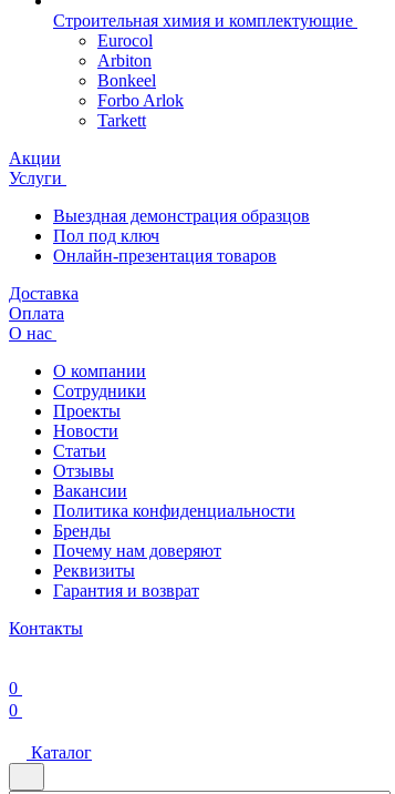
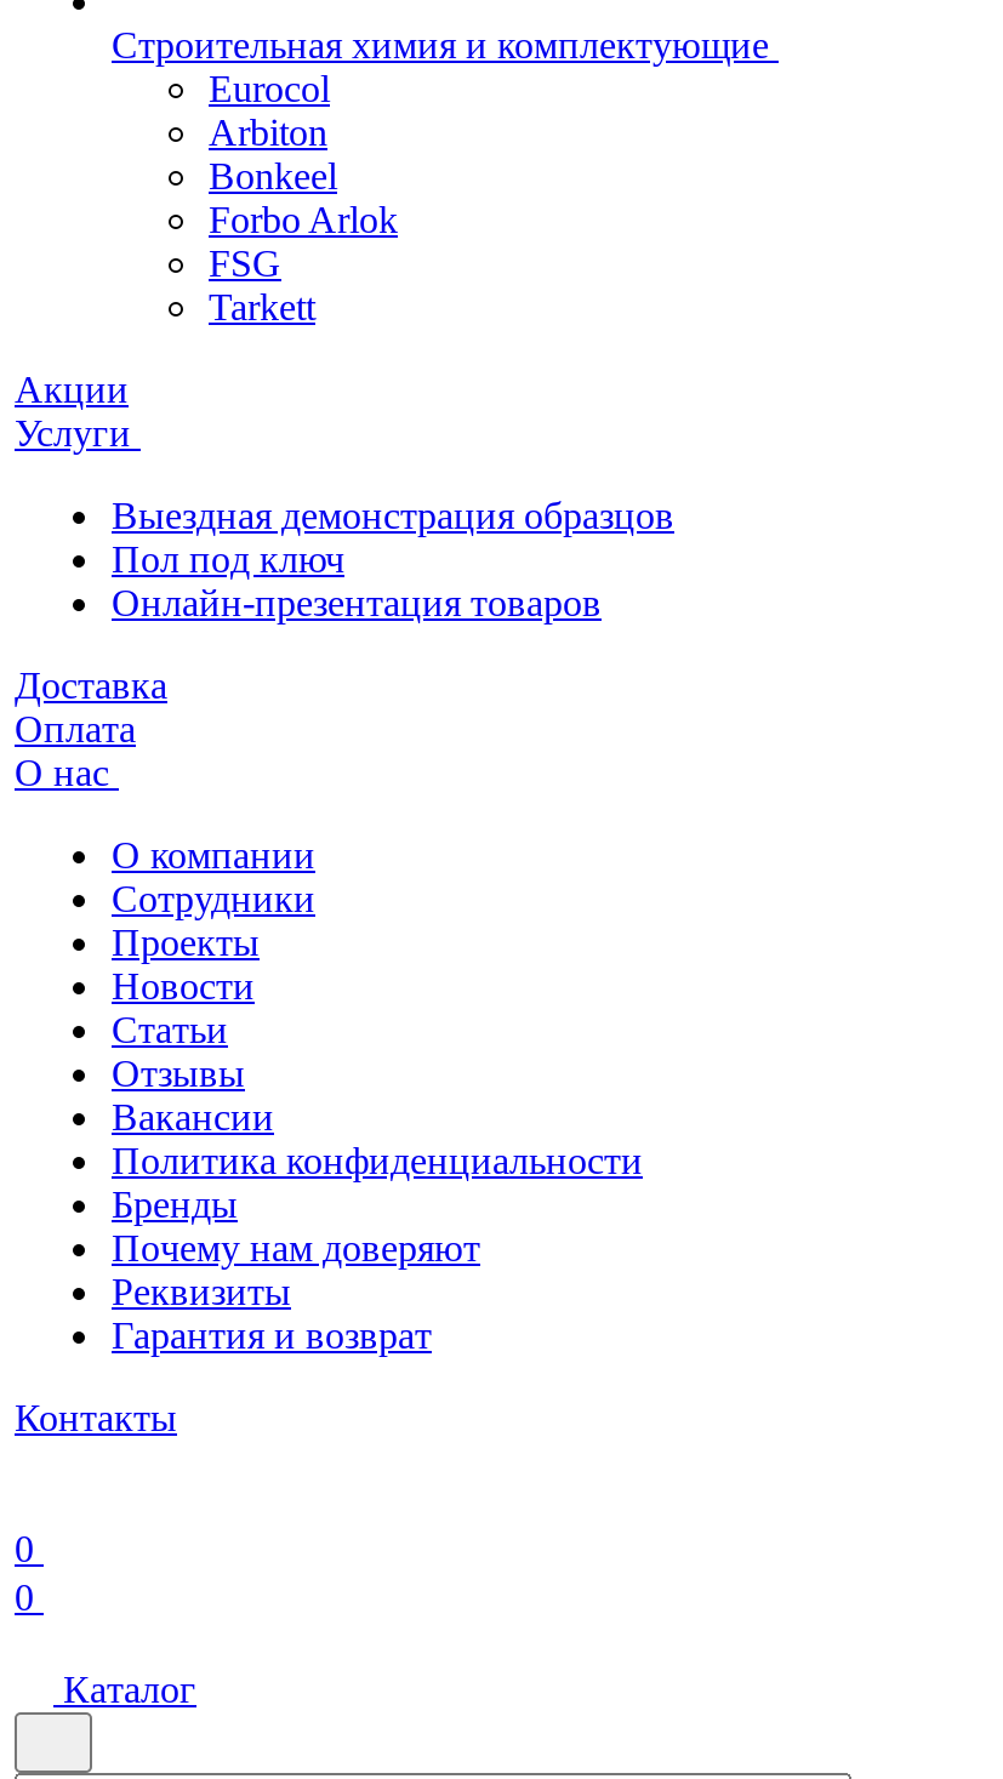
+ FSG
